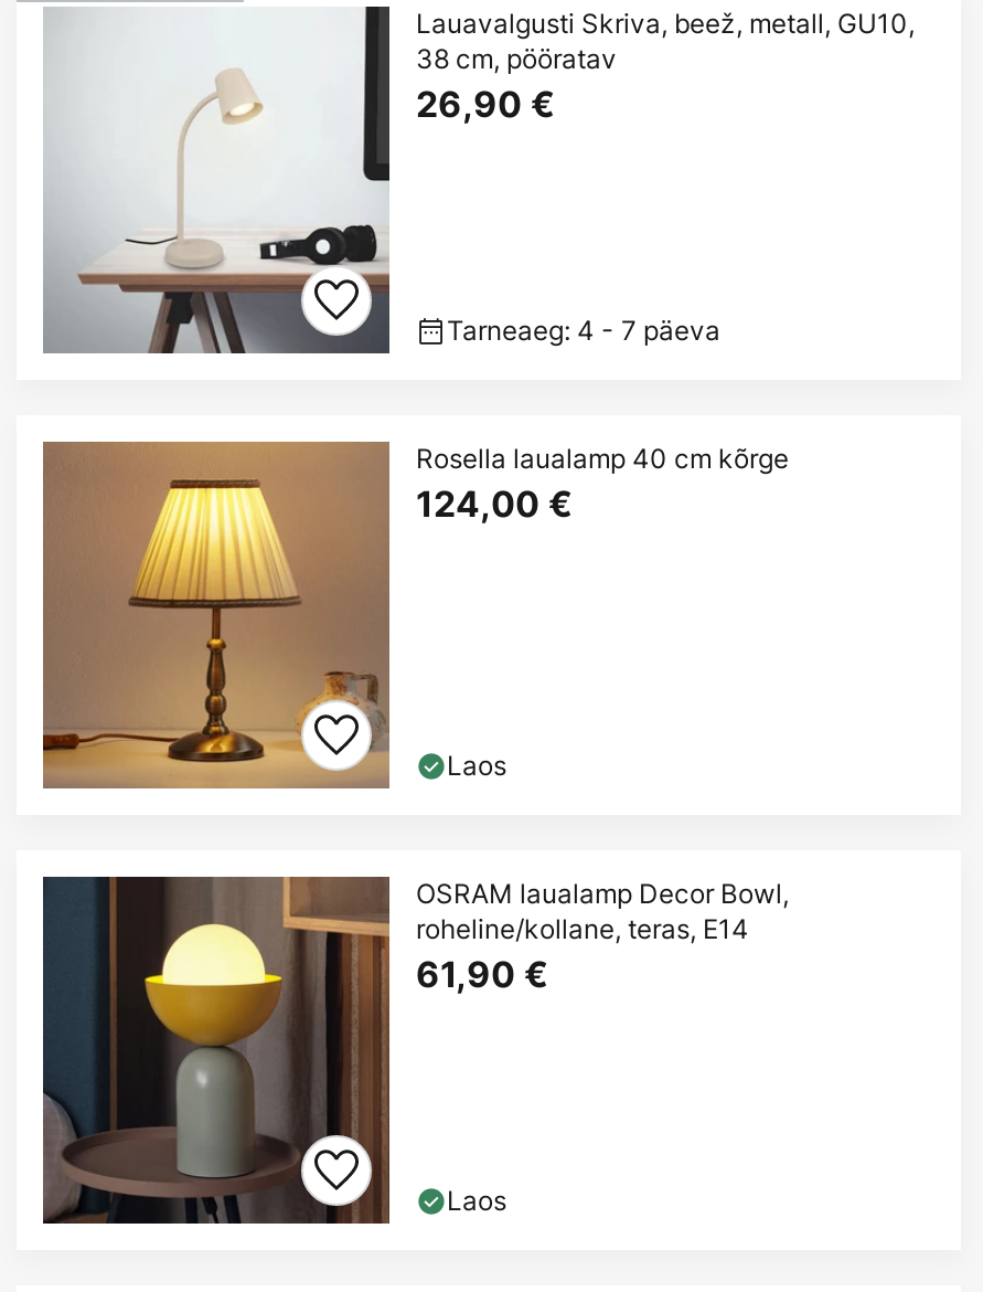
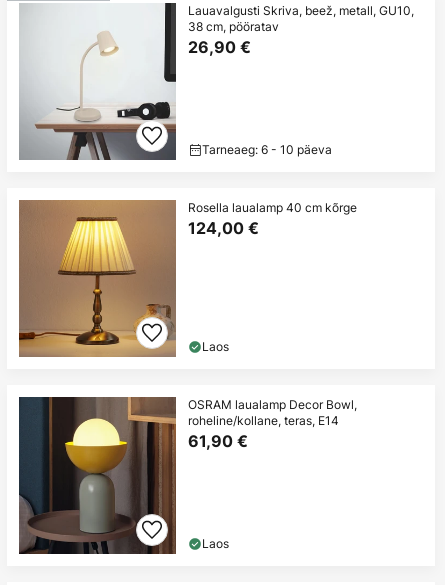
- Tarneaeg: 4 - 7 päeva
+ Tarneaeg: 6 - 10 päeva
